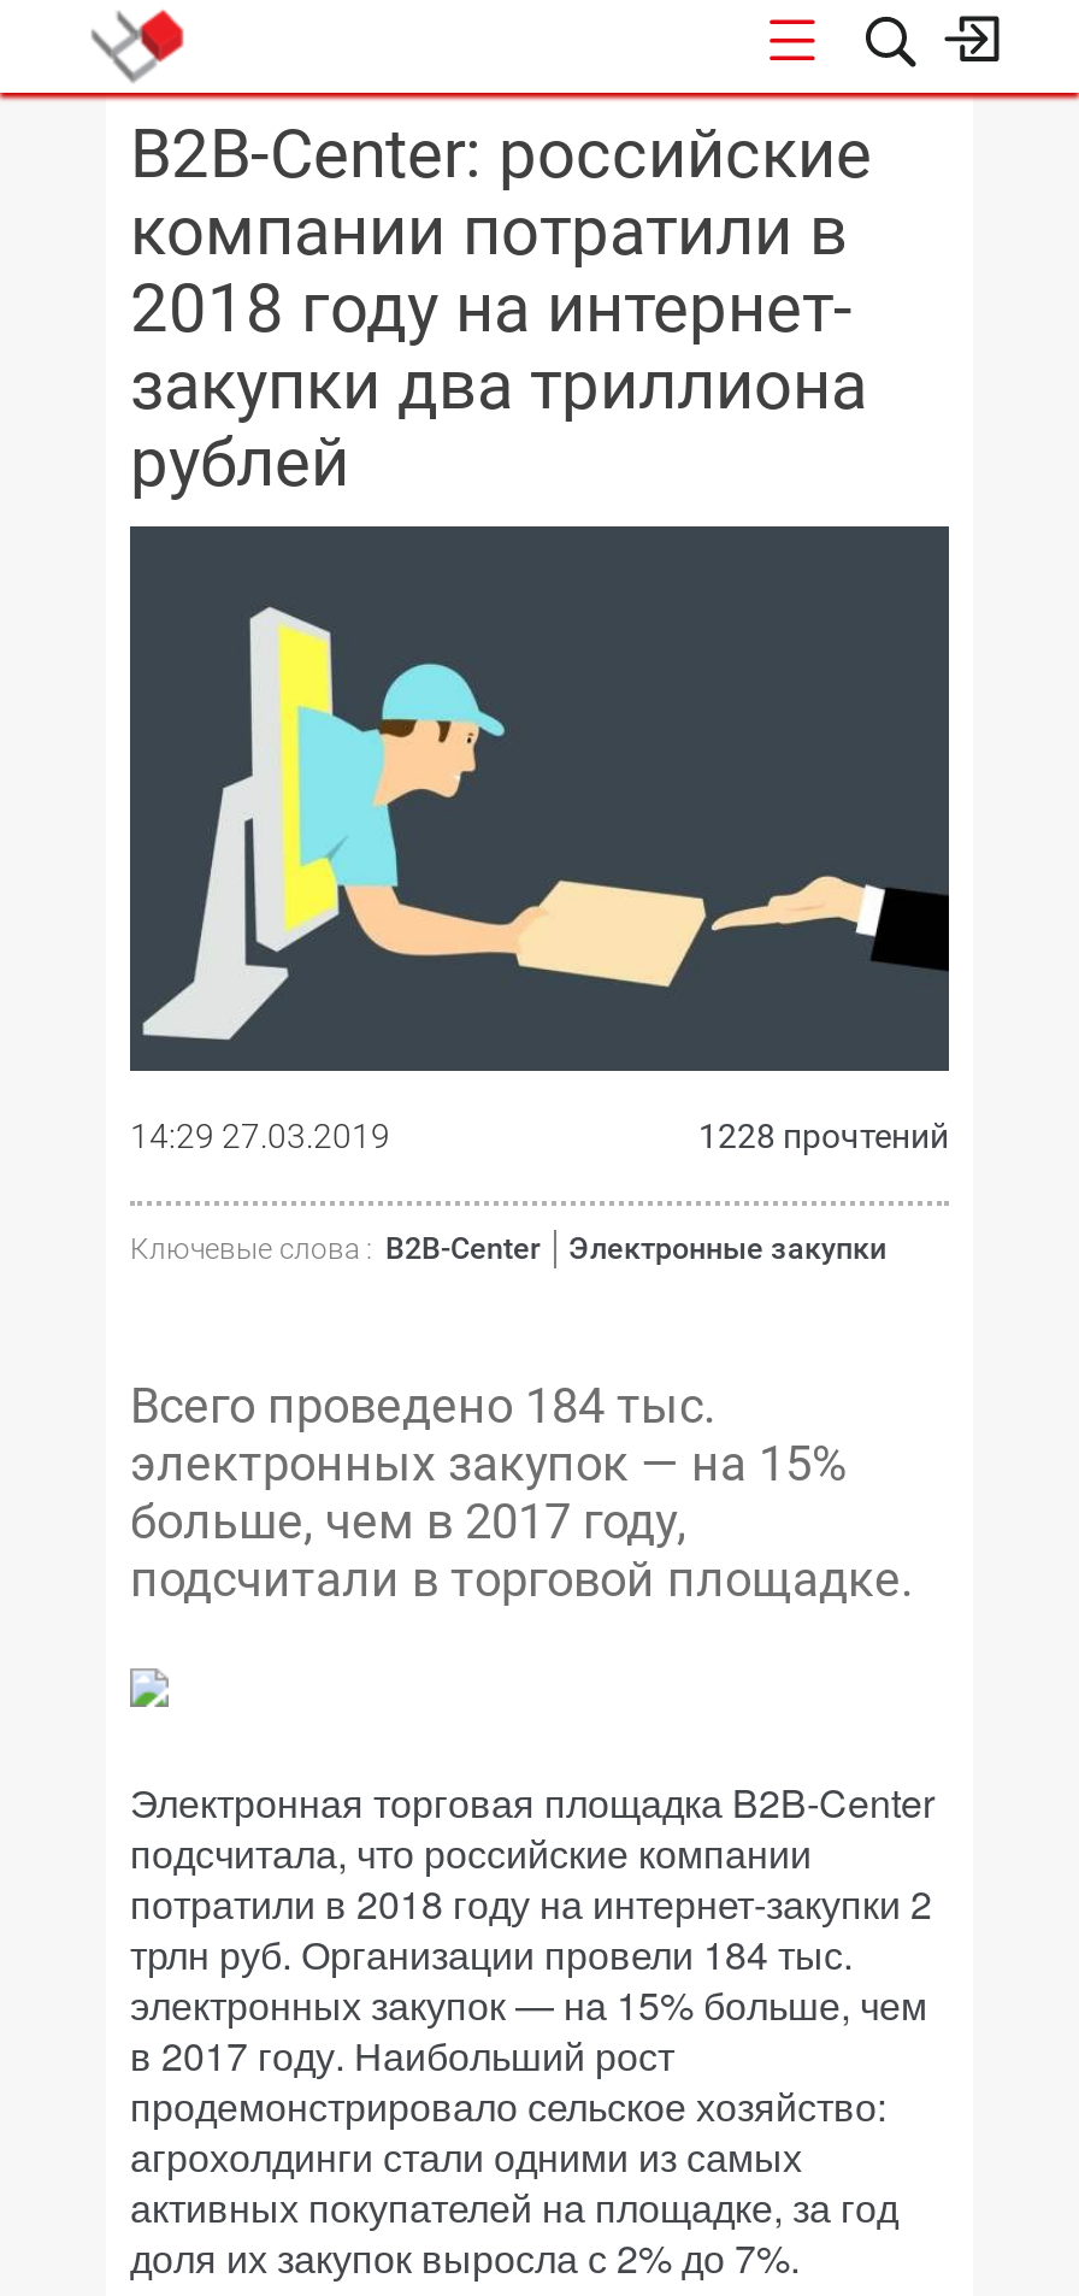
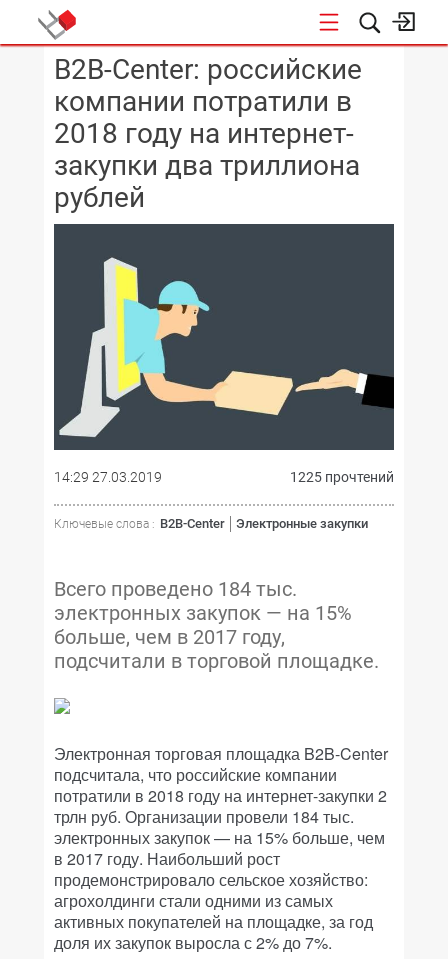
- 1228 прочтений
+ 1225 прочтений
